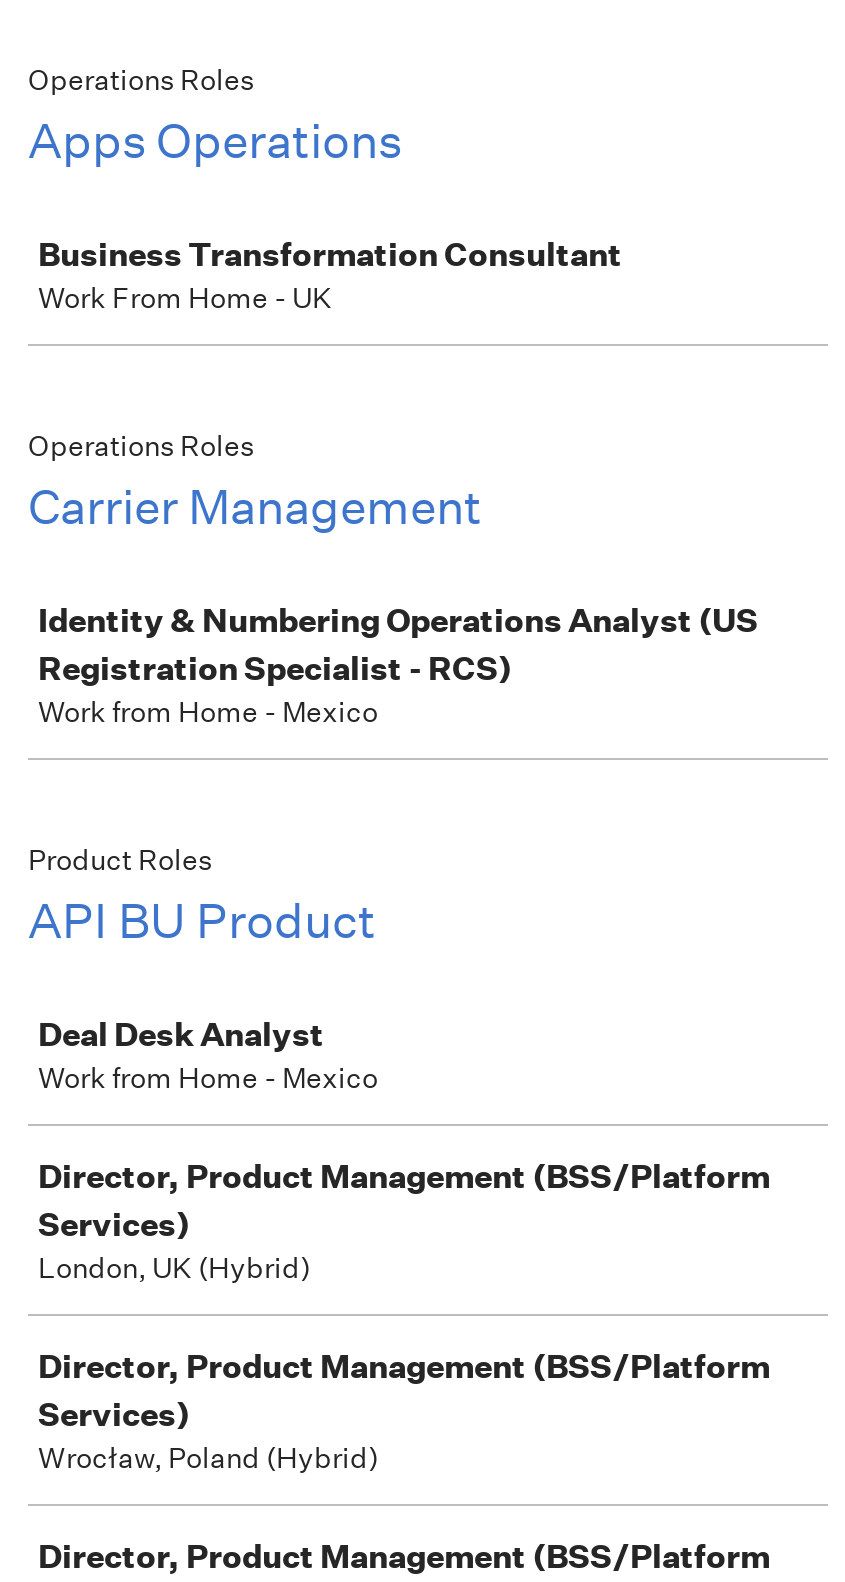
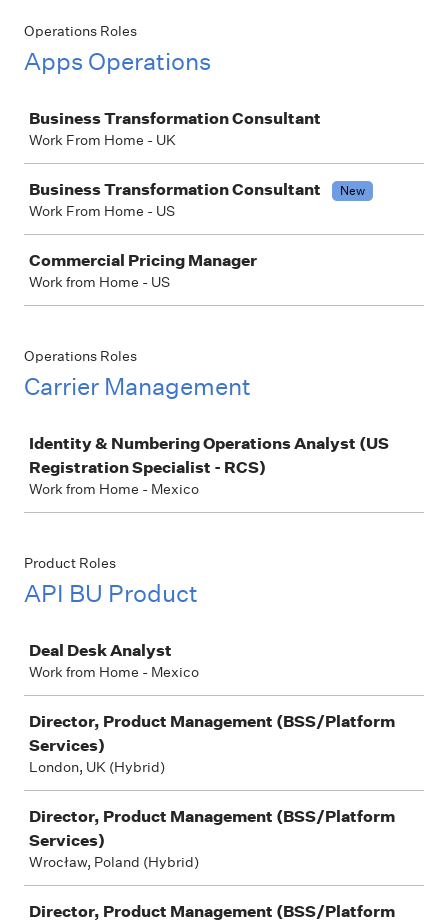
+ Business Transformation Consultant
+ New
+ Work From Home - US
+ Commercial Pricing Manager
+ Work from Home - US
